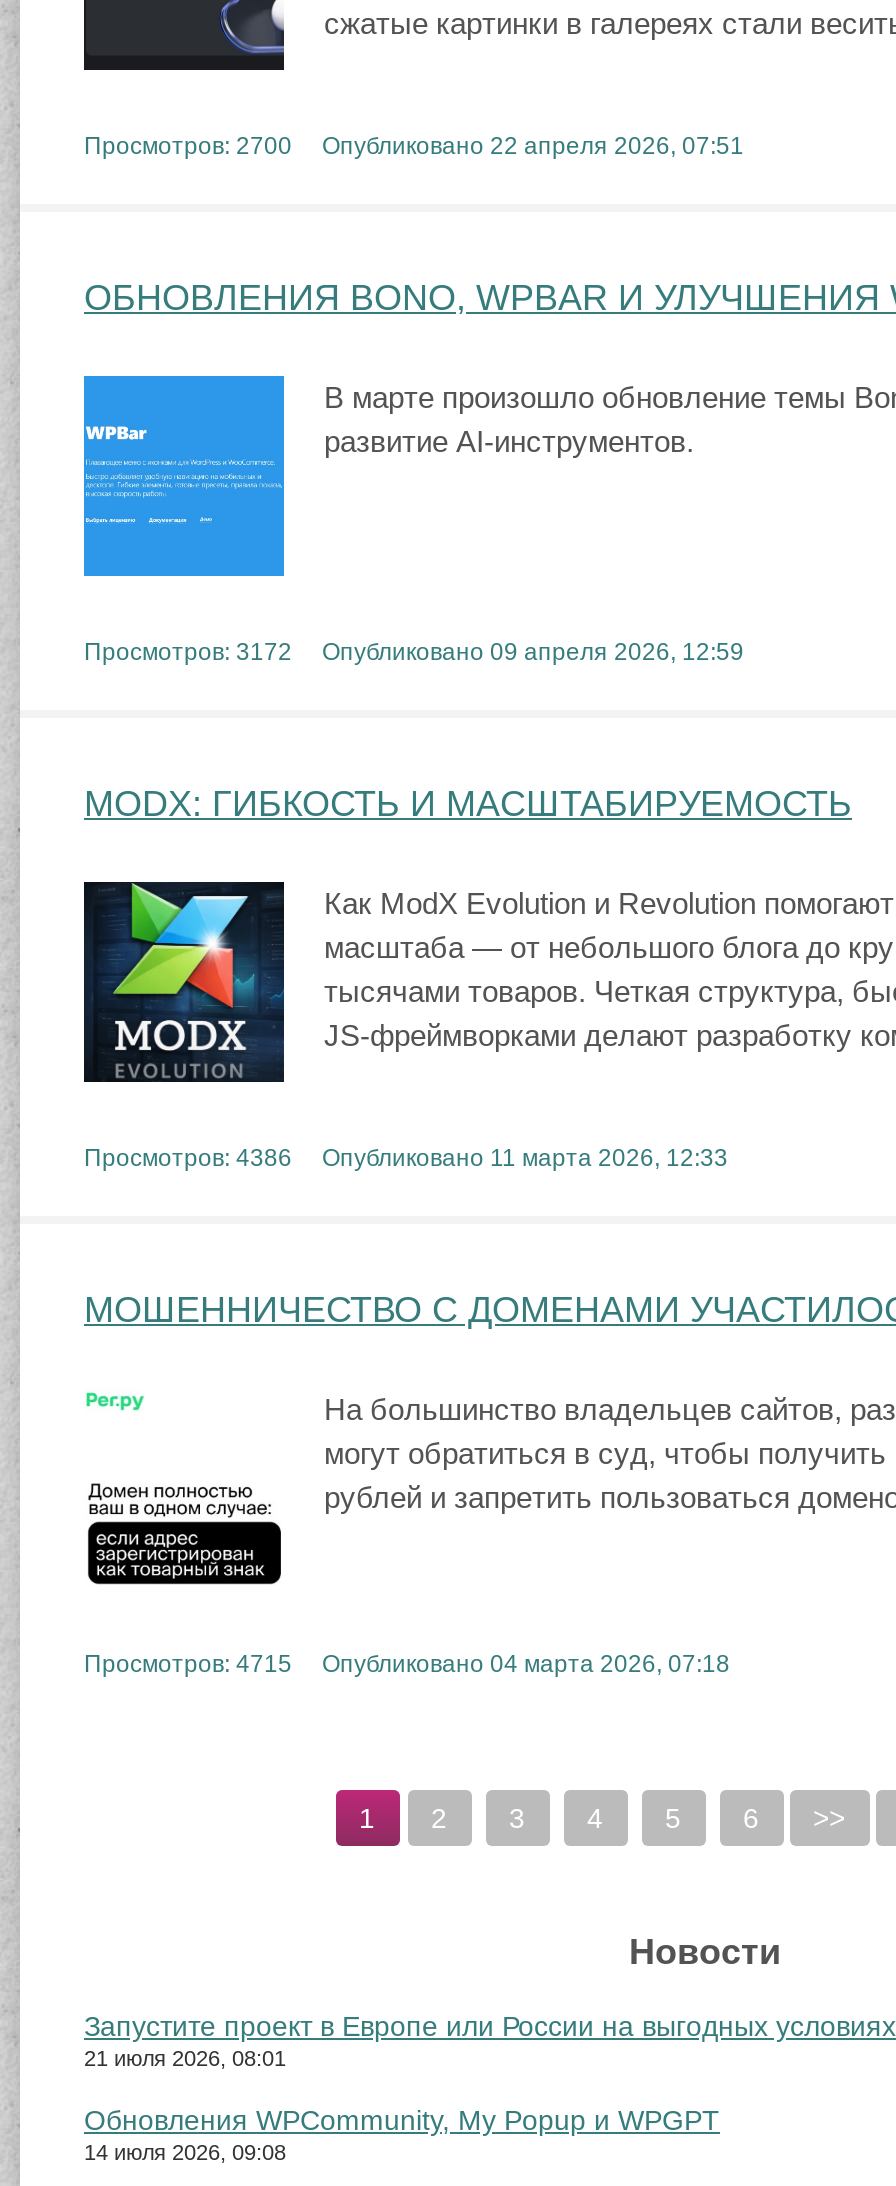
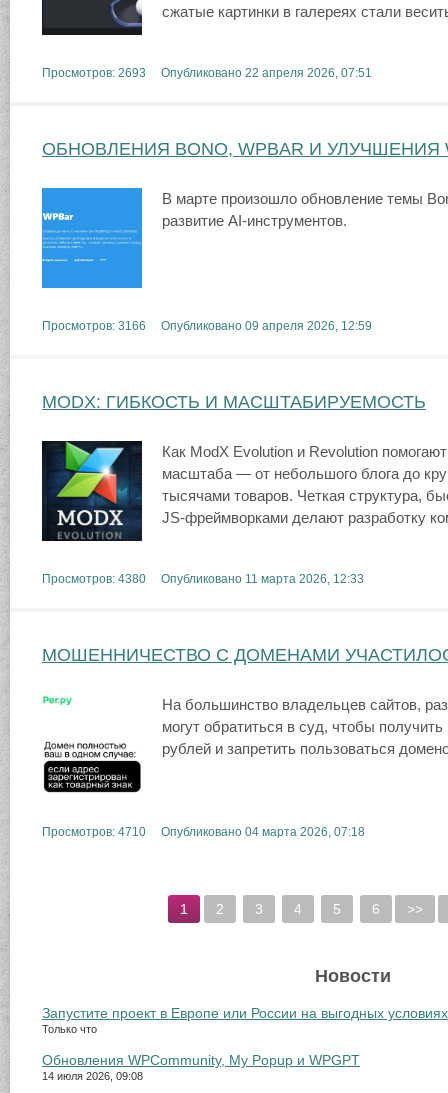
- Просмотров: 2700 Опубликовано 22 апреля 2026, 07:51
+ Просмотров: 2693 Опубликовано 22 апреля 2026, 07:51

- Просмотров: 3172 Опубликовано 09 апреля 2026, 12:59
+ Просмотров: 3166 Опубликовано 09 апреля 2026, 12:59

- Просмотров: 4386 Опубликовано 11 марта 2026, 12:33
+ Просмотров: 4380 Опубликовано 11 марта 2026, 12:33

- Просмотров: 4715 Опубликовано 04 марта 2026, 07:18
+ Просмотров: 4710 Опубликовано 04 марта 2026, 07:18

- 21 июля 2026, 08:01
+ Только что
